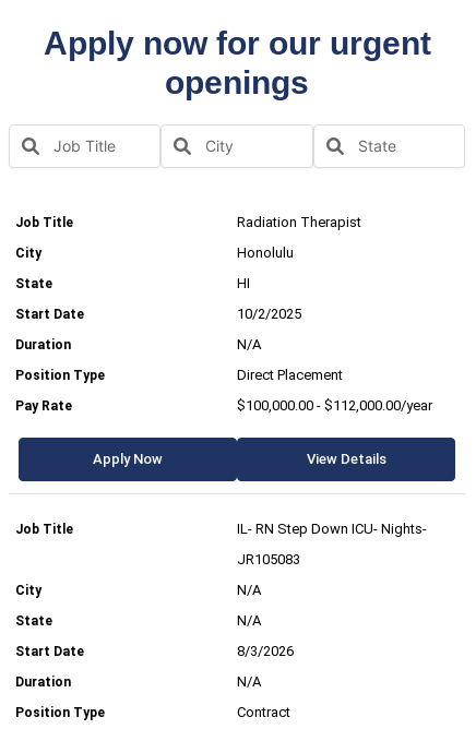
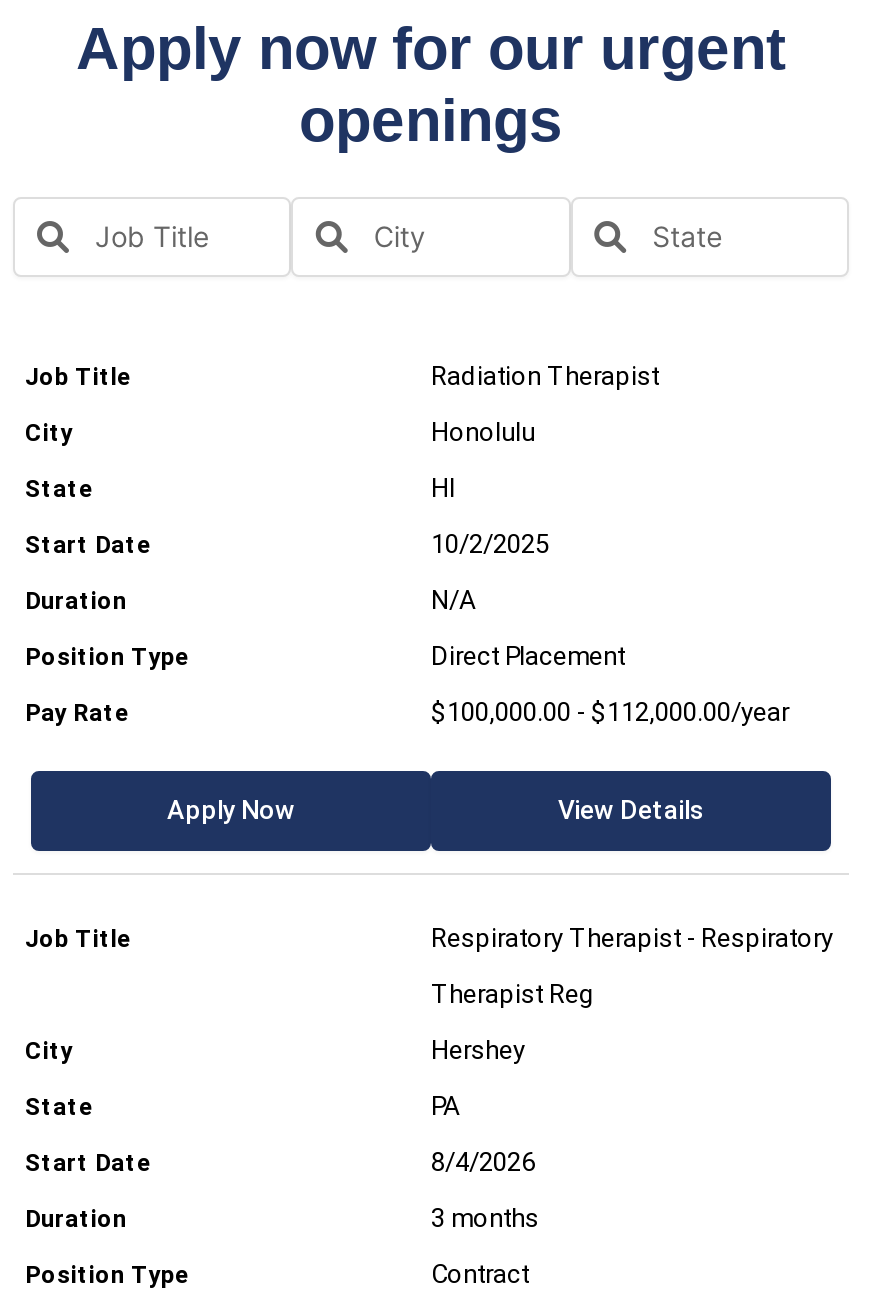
- IL- RN Step Down ICU- Nights-
+ Respiratory Therapist - Respiratory

- JR105083
+ Therapist Reg

- N/A
+ Hershey

- N/A
+ PA

- 8/3/2026
+ 8/4/2026

- N/A
+ 3 months
